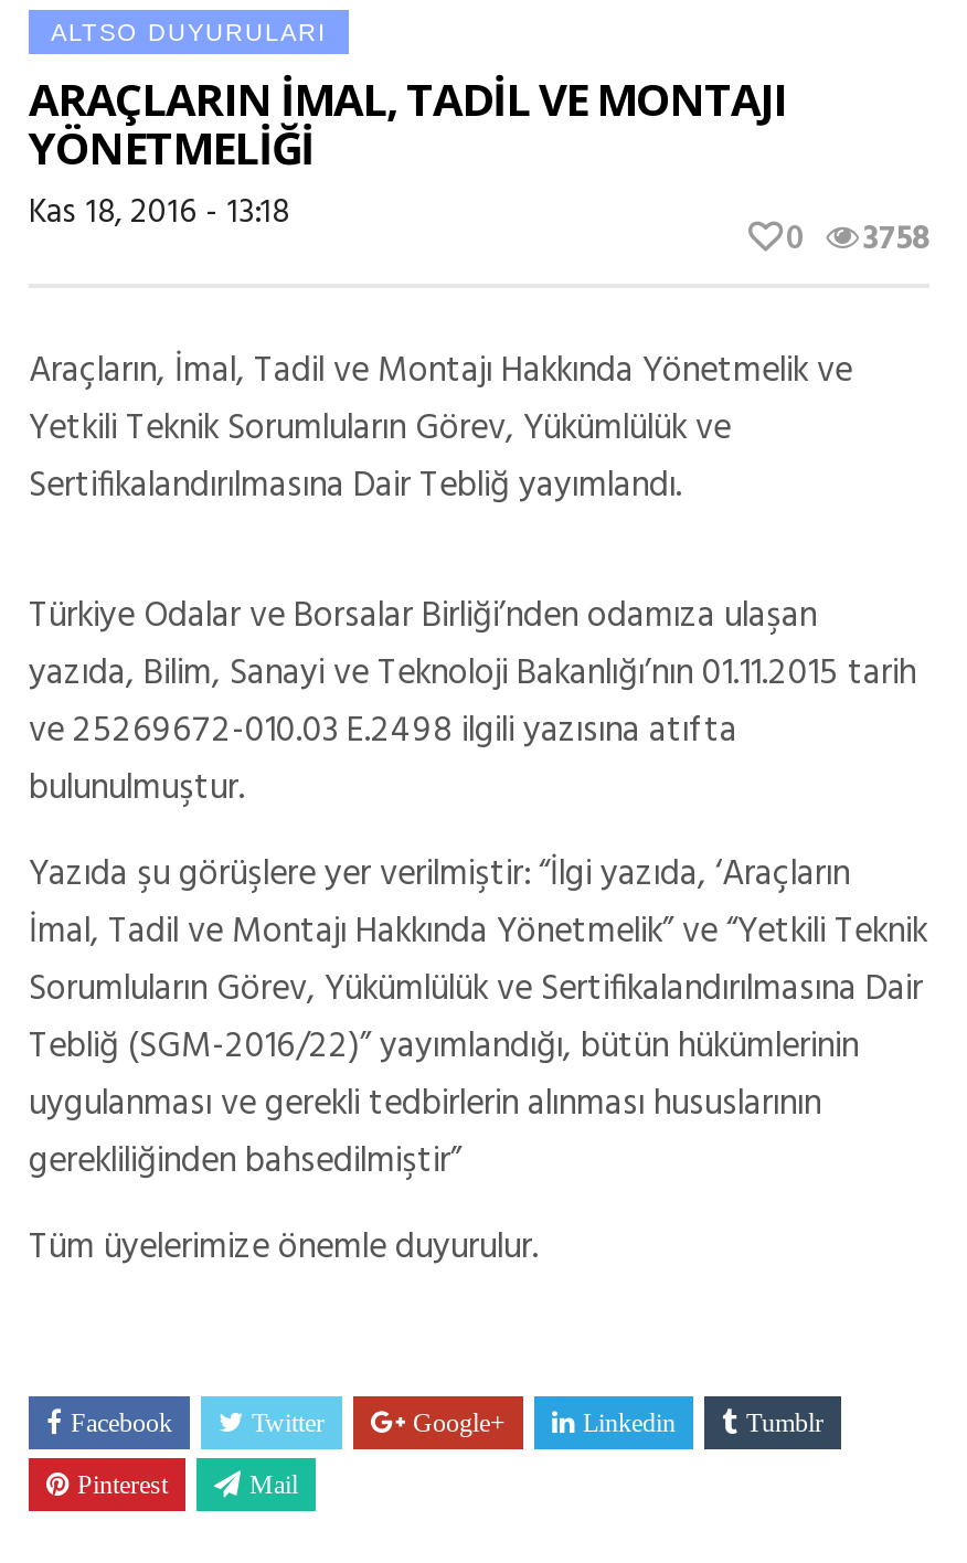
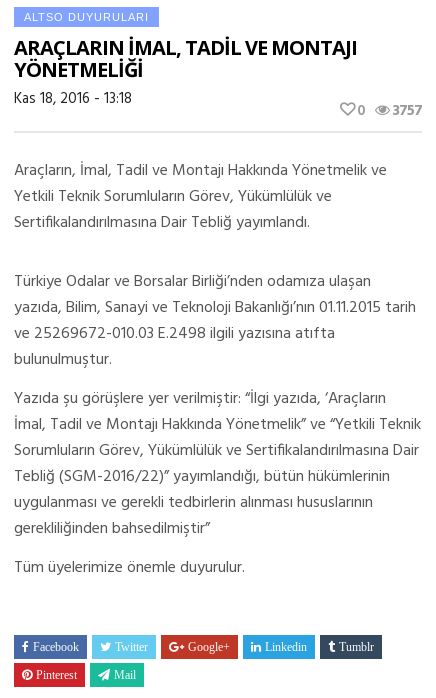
- 0 3758
+ 0 3757
